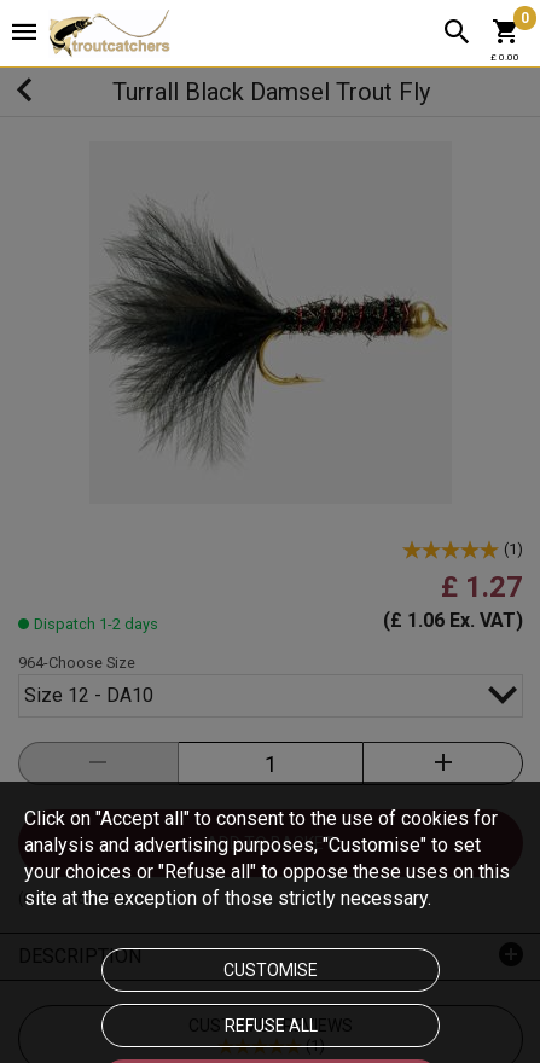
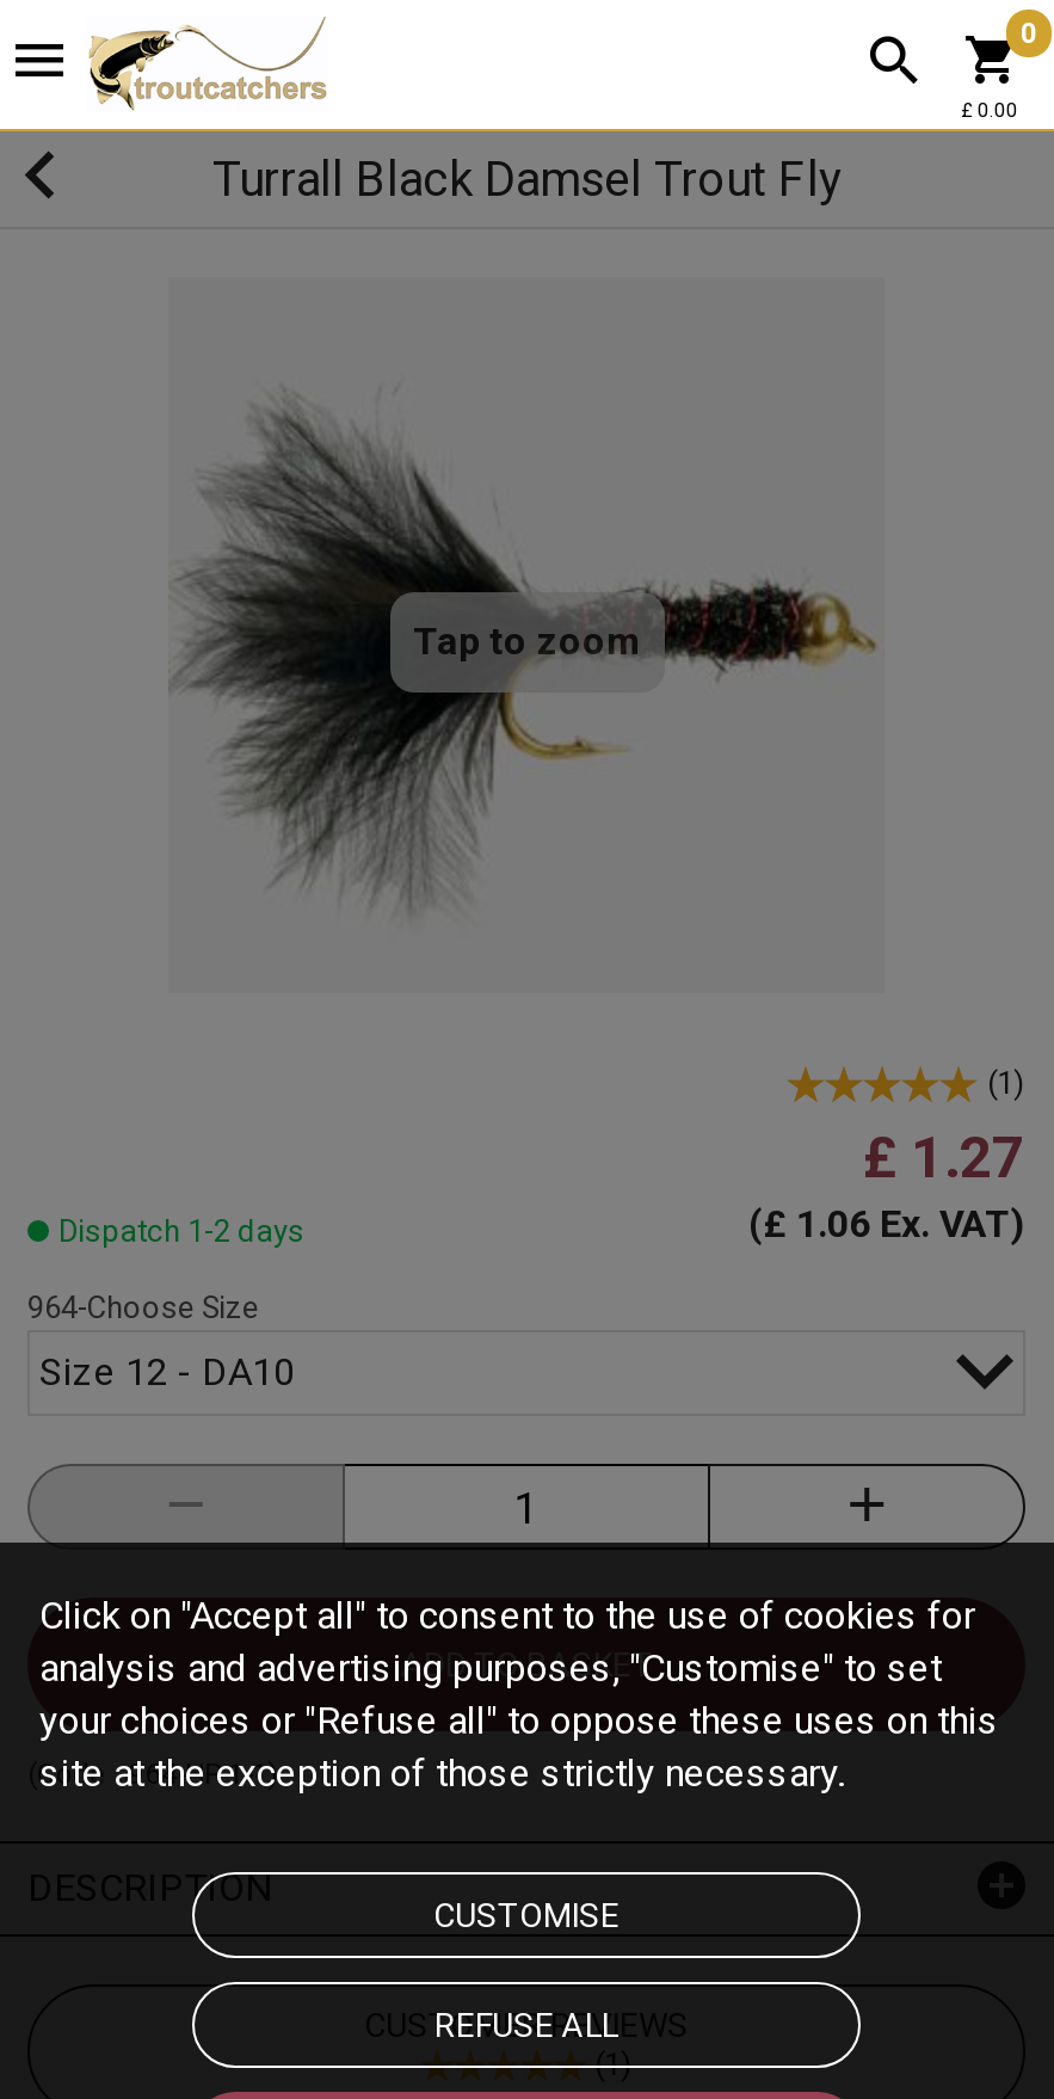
+ Tap to zoom
